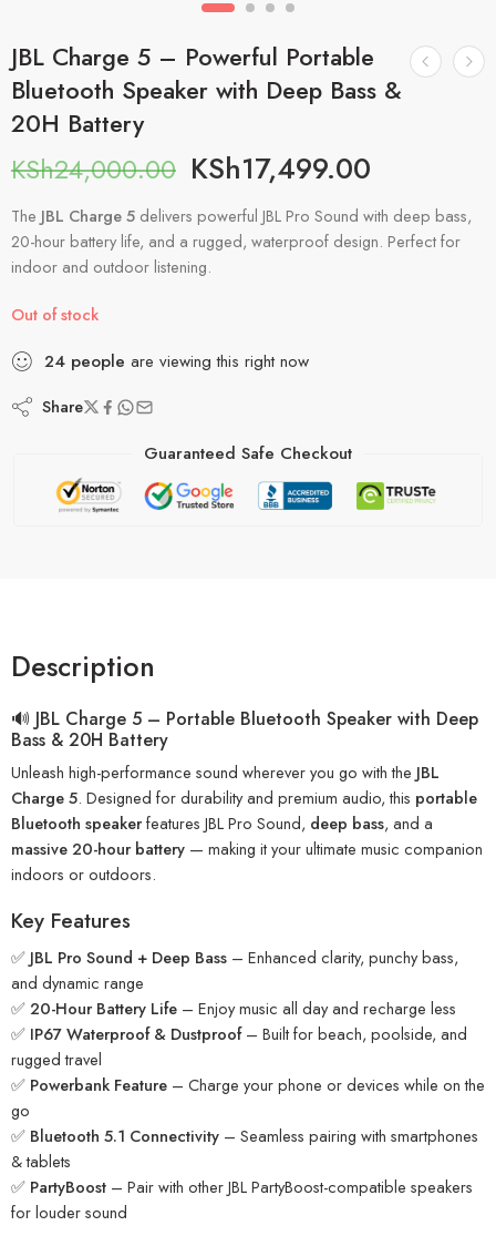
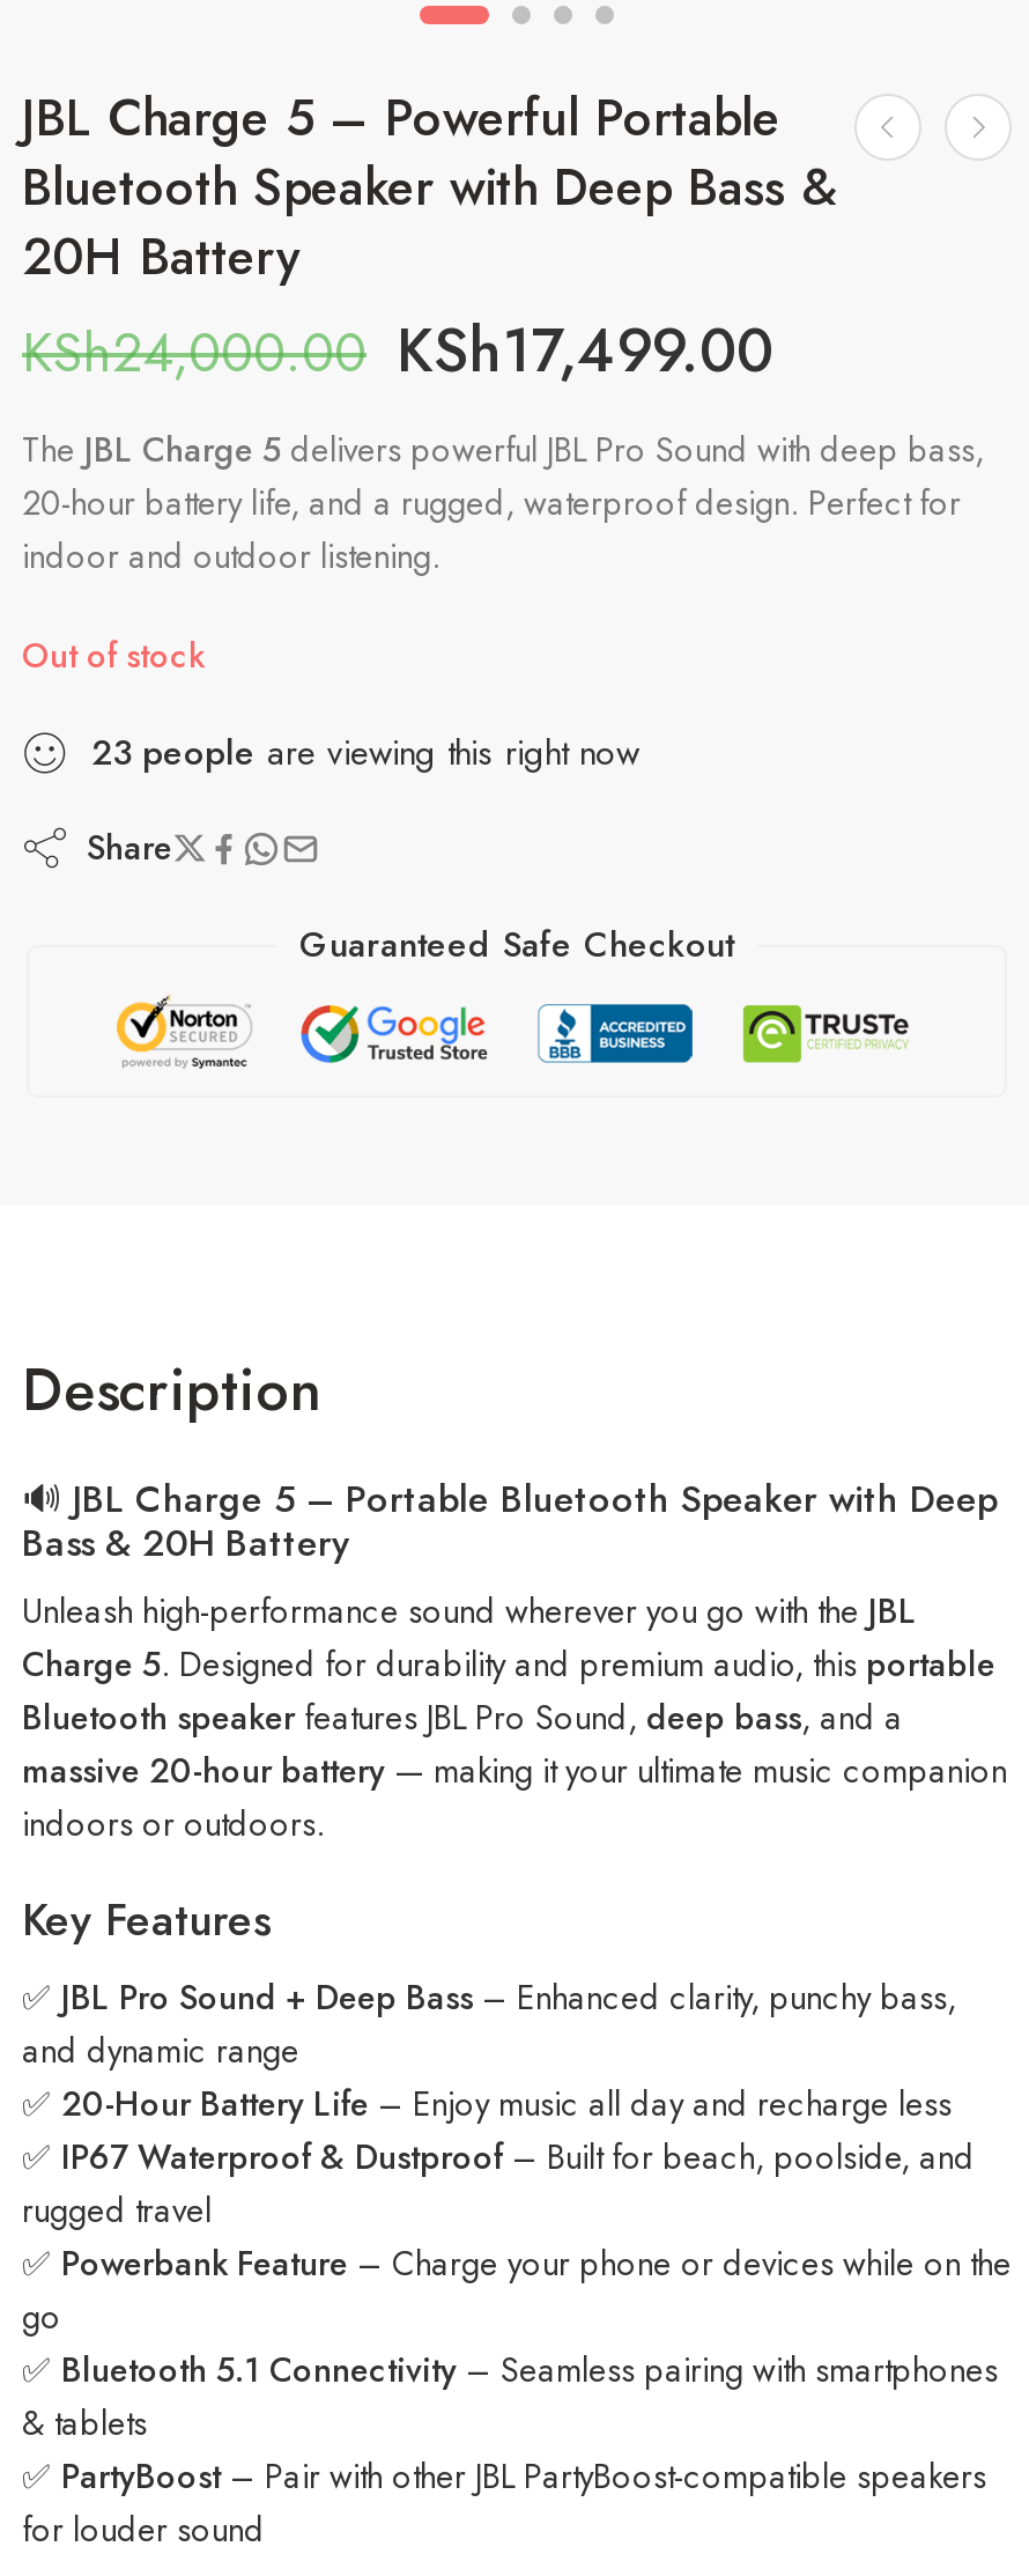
- 24 people are viewing this right now
+ 23 people are viewing this right now
